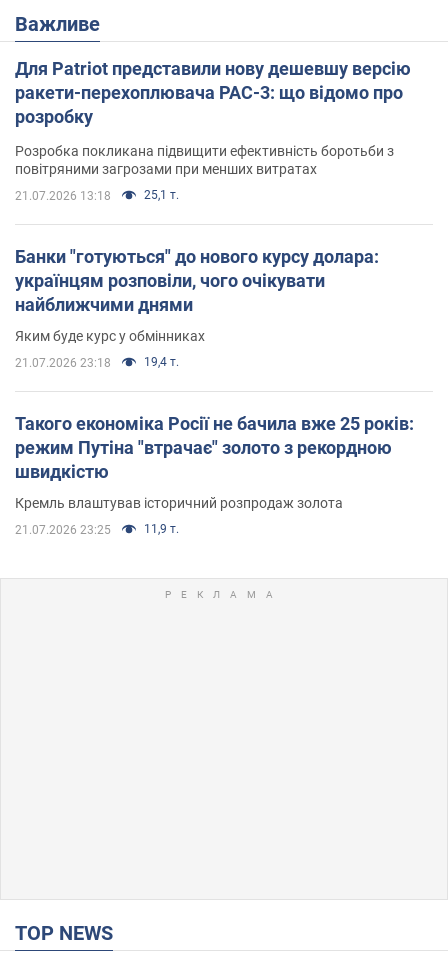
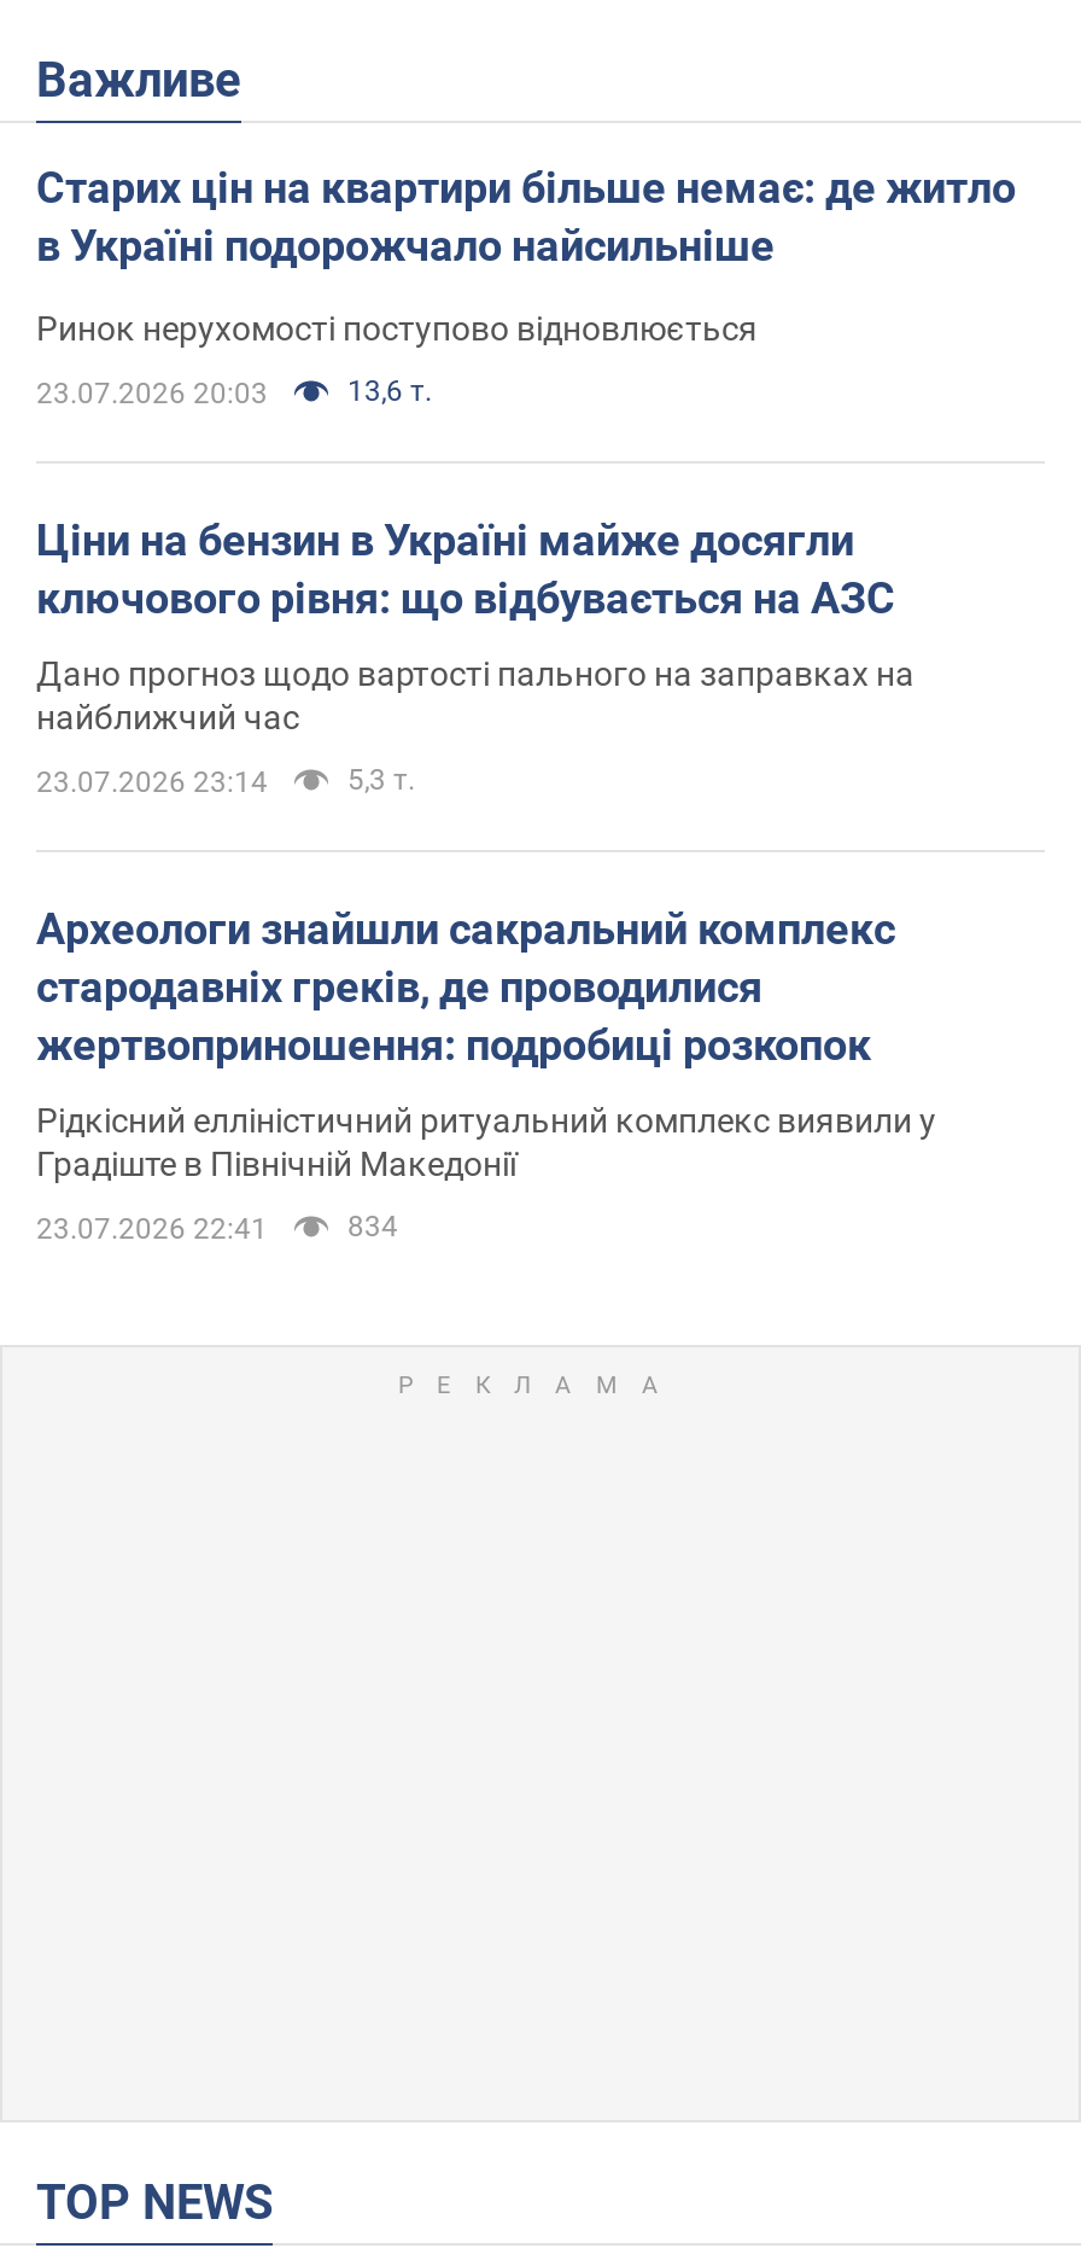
- Для Patriot представили нову дешевшу версію
- ракети-перехоплювача PAC-3: що відомо про
- розробку
+ Старих цін на квартири більше немає: де житло
+ в Україні подорожчало найсильніше

- Розробка покликана підвищити ефективність боротьби з
- повітряними загрозами при менших витратах
+ Ринок нерухомості поступово відновлюється

- 21.07.2026 13:18
- 25,1 т.
+ 23.07.2026 20:03
+ 13,6 т.

- Банки "готуються" до нового курсу долара:
- українцям розповіли, чого очікувати
- найближчими днями
+ Ціни на бензин в Україні майже досягли
+ ключового рівня: що відбувається на АЗС

- Яким буде курс у обмінниках
+ Дано прогноз щодо вартості пального на заправках на
+ найближчий час

- 21.07.2026 23:18
- 19,4 т.
+ 23.07.2026 23:14
+ 5,3 т.

- Такого економіка Росії не бачила вже 25 років:
- режим Путіна "втрачає" золото з рекордною
- швидкістю
+ Археологи знайшли сакральний комплекс
+ стародавніх греків, де проводилися
+ жертвоприношення: подробиці розкопок

- Кремль влаштував історичний розпродаж золота
+ Рідкісний елліністичний ритуальний комплекс виявили у
+ Градіште в Північній Македонії

- 21.07.2026 23:25
- 11,9 т.
+ 23.07.2026 22:41
+ 834
